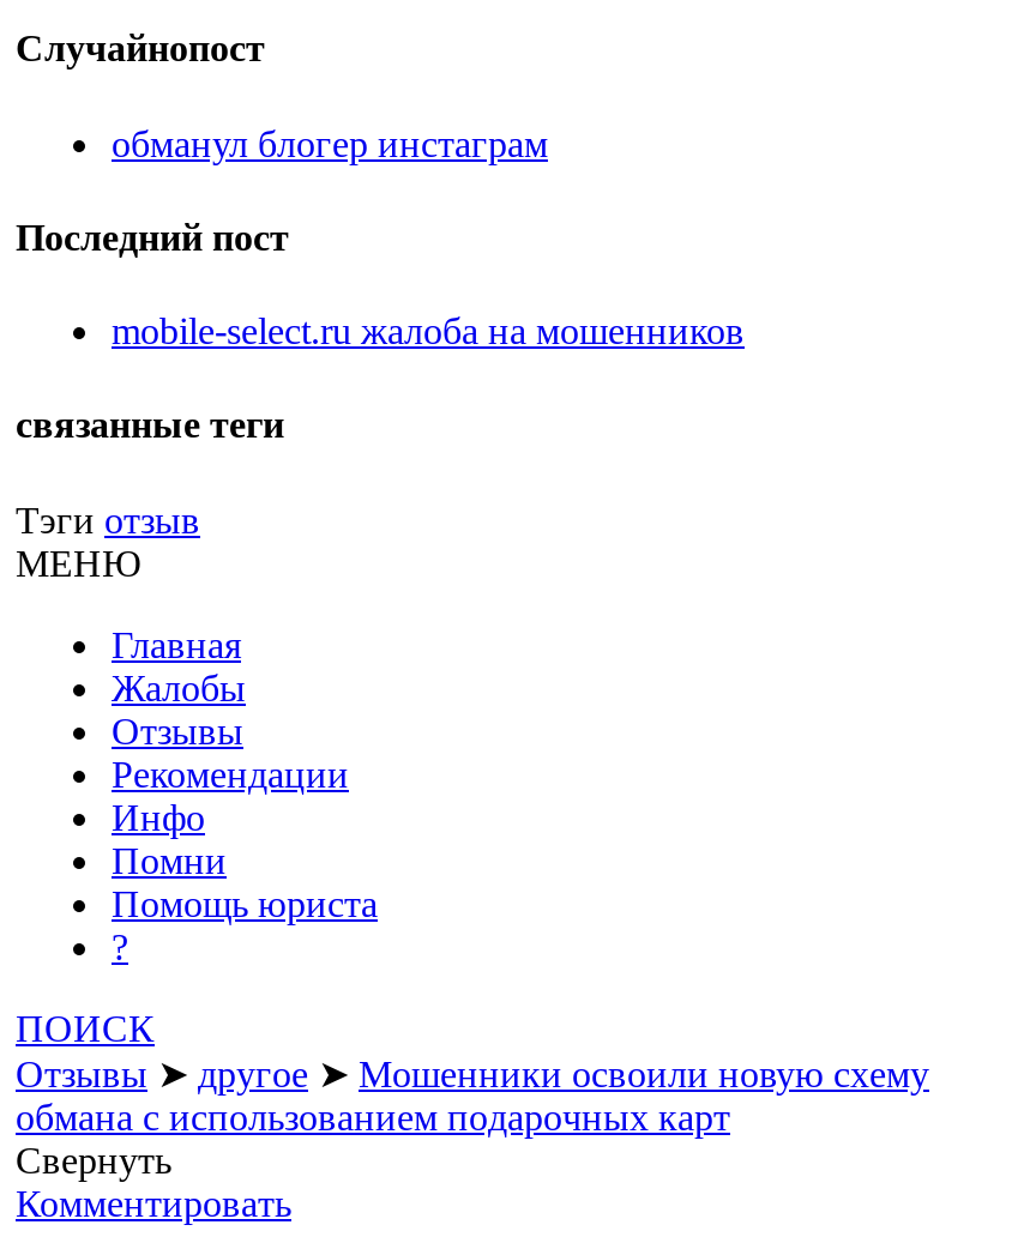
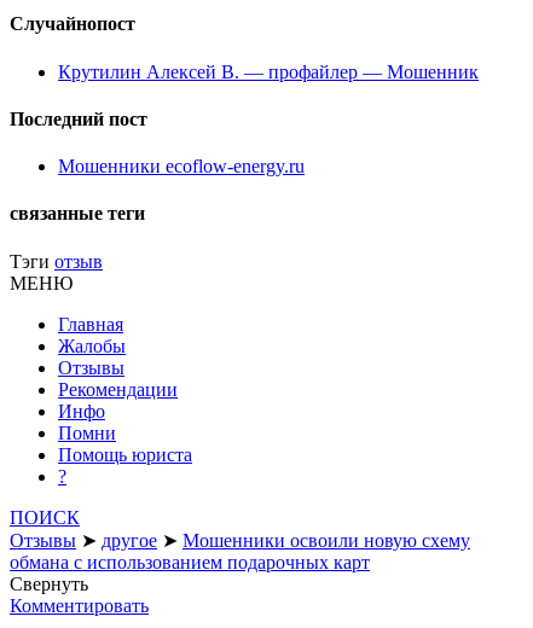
- обманул блогер инстаграм
+ Крутилин Алексей В. — профайлер — Мошенник

- mobile-select.ru жалоба на мошенников
+ Мошенники ecoflow-energy.ru
